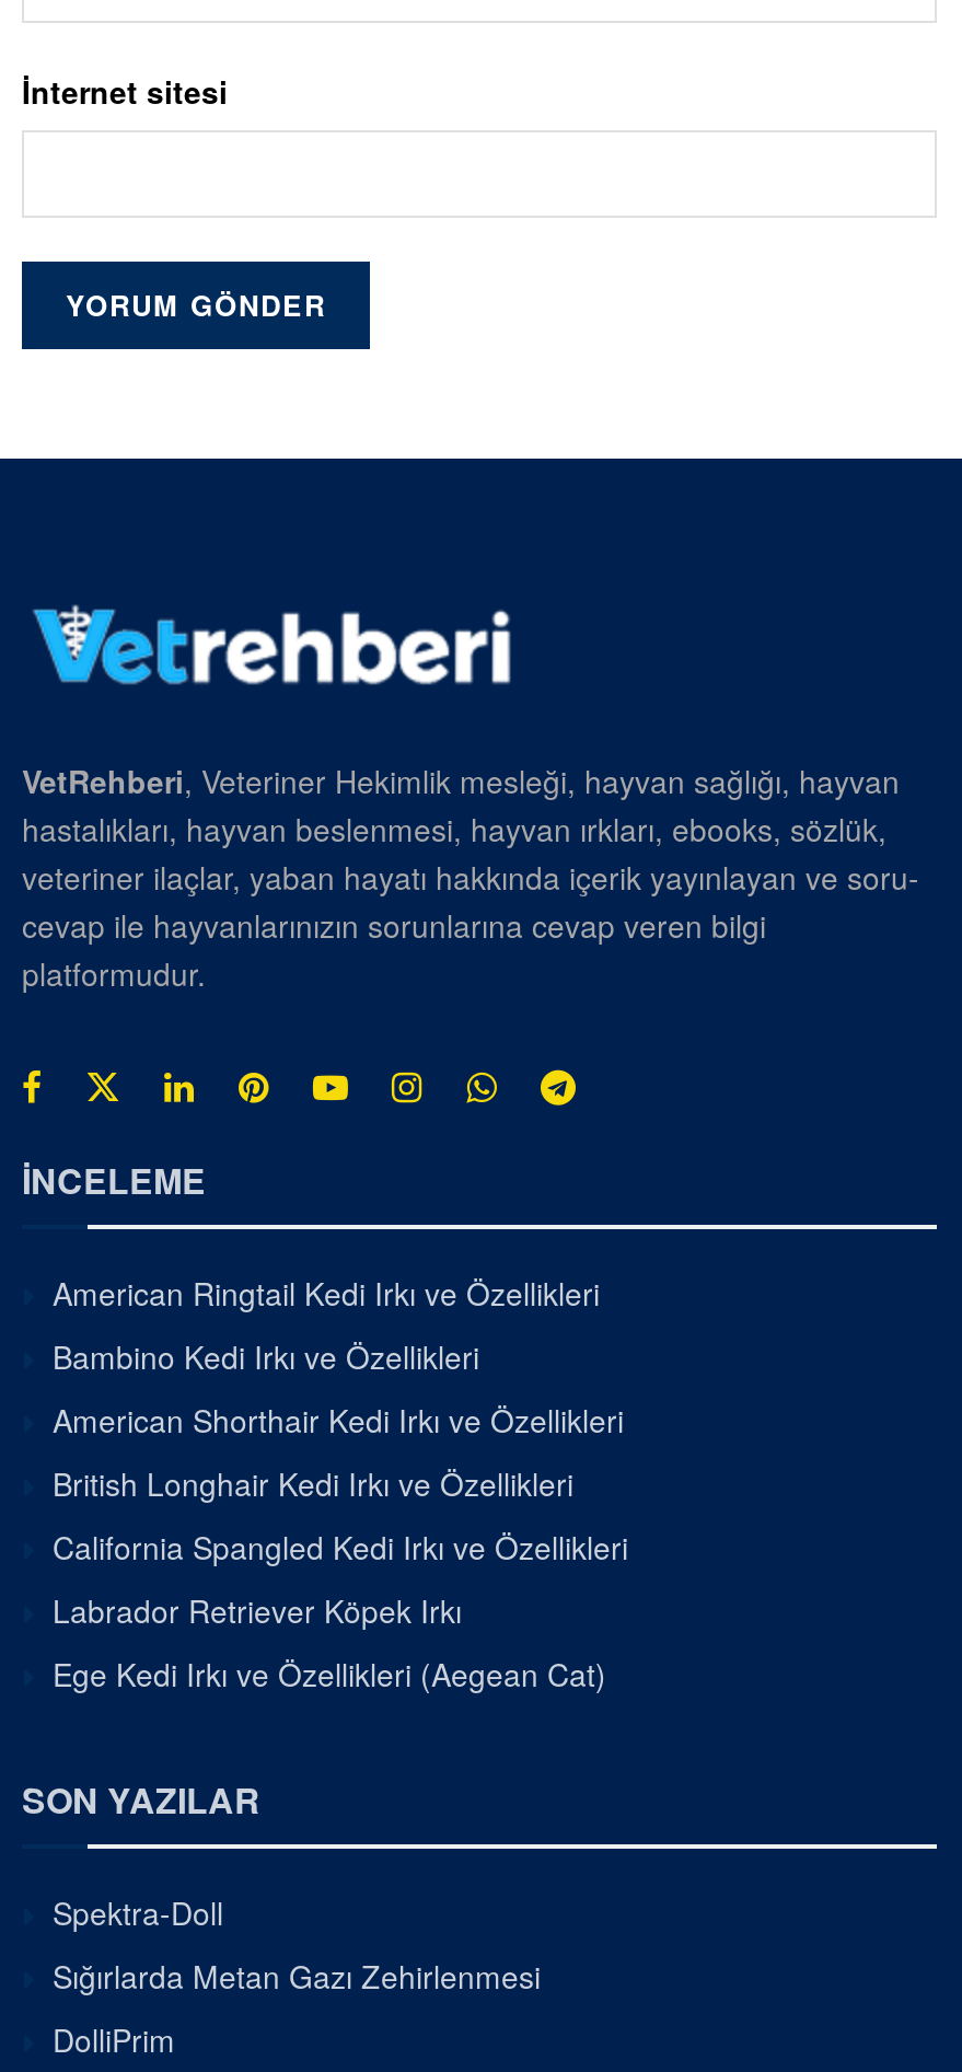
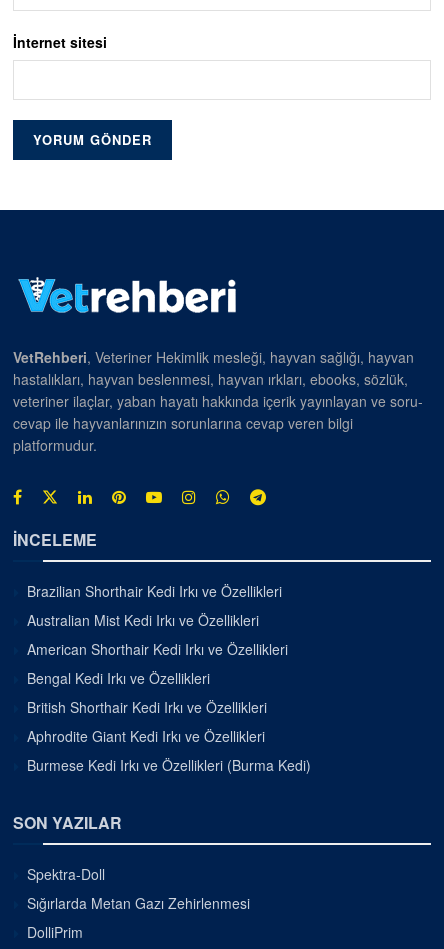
- American Ringtail Kedi Irkı ve Özellikleri
- Bambino Kedi Irkı ve Özellikleri
+ Brazilian Shorthair Kedi Irkı ve Özellikleri
+ Australian Mist Kedi Irkı ve Özellikleri

- British Longhair Kedi Irkı ve Özellikleri
- California Spangled Kedi Irkı ve Özellikleri
- Labrador Retriever Köpek Irkı
- Ege Kedi Irkı ve Özellikleri (Aegean Cat)
+ Bengal Kedi Irkı ve Özellikleri
+ British Shorthair Kedi Irkı ve Özellikleri
+ Aphrodite Giant Kedi Irkı ve Özellikleri
+ Burmese Kedi Irkı ve Özellikleri (Burma Kedi)
